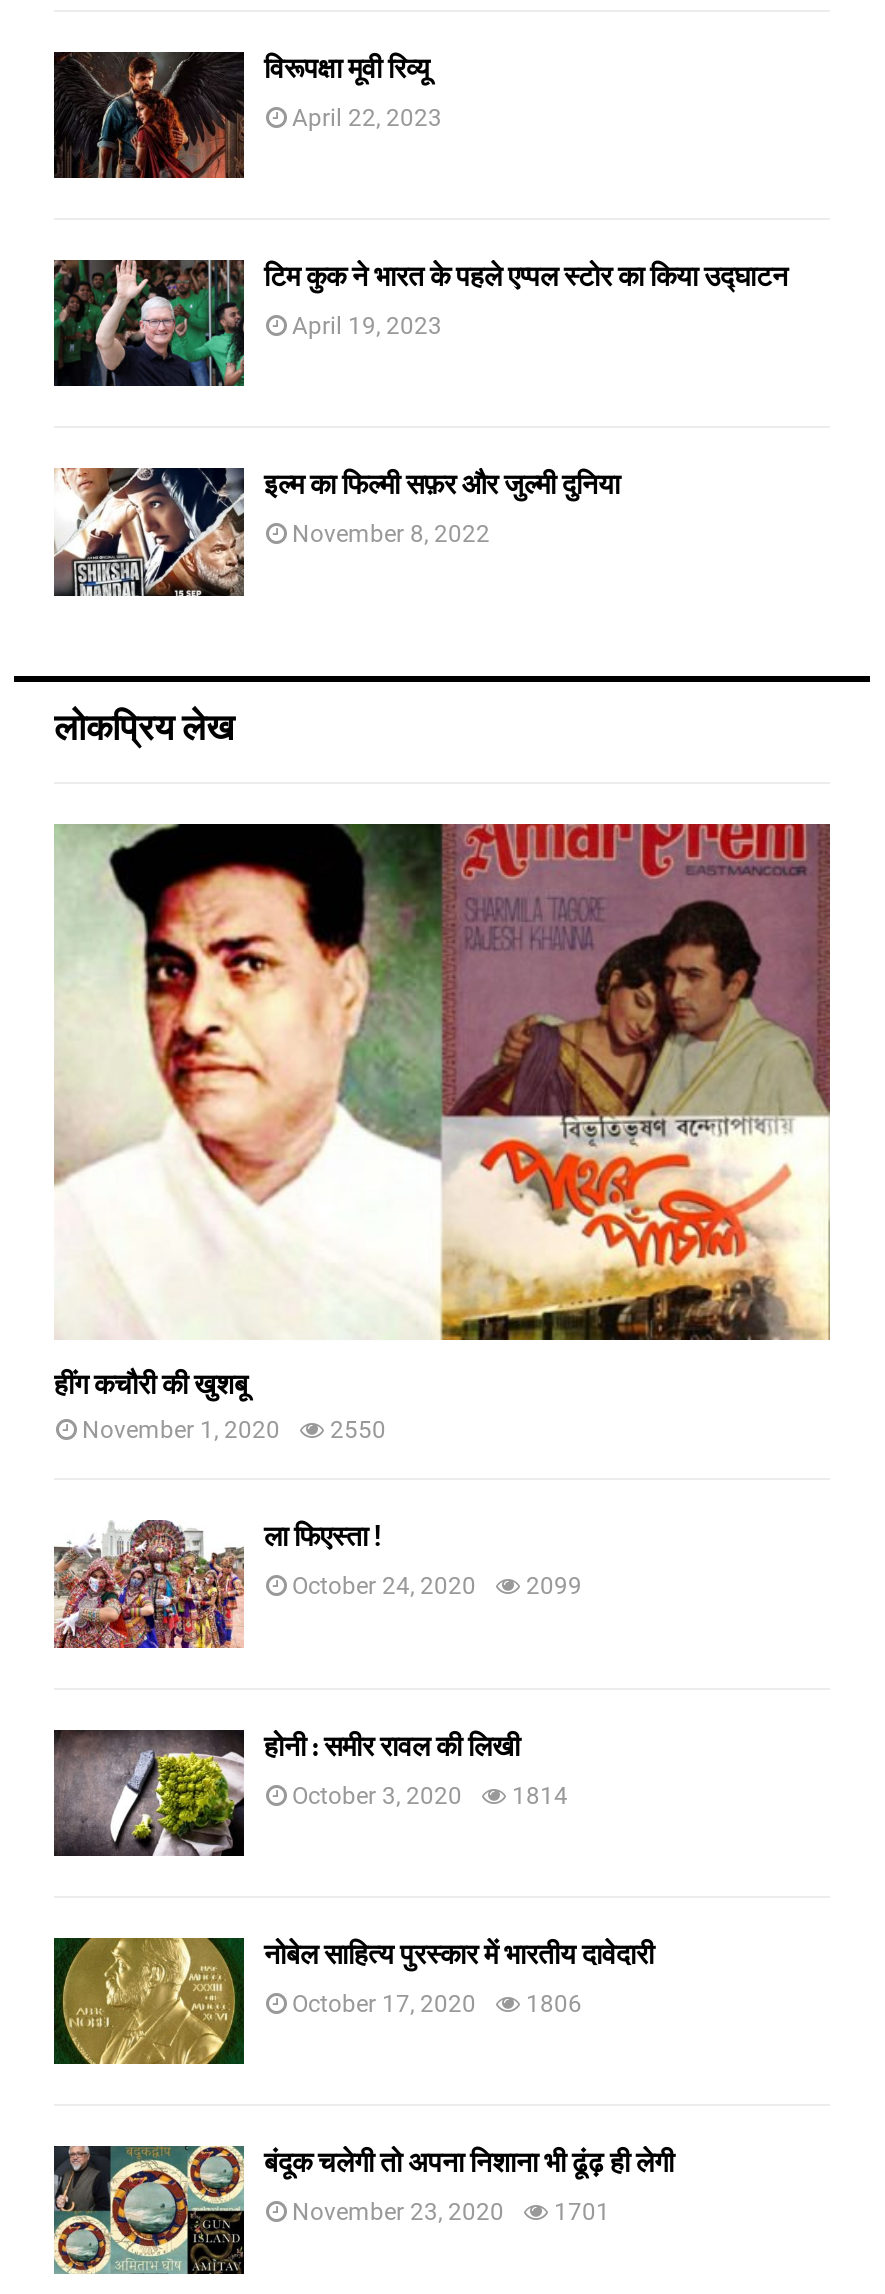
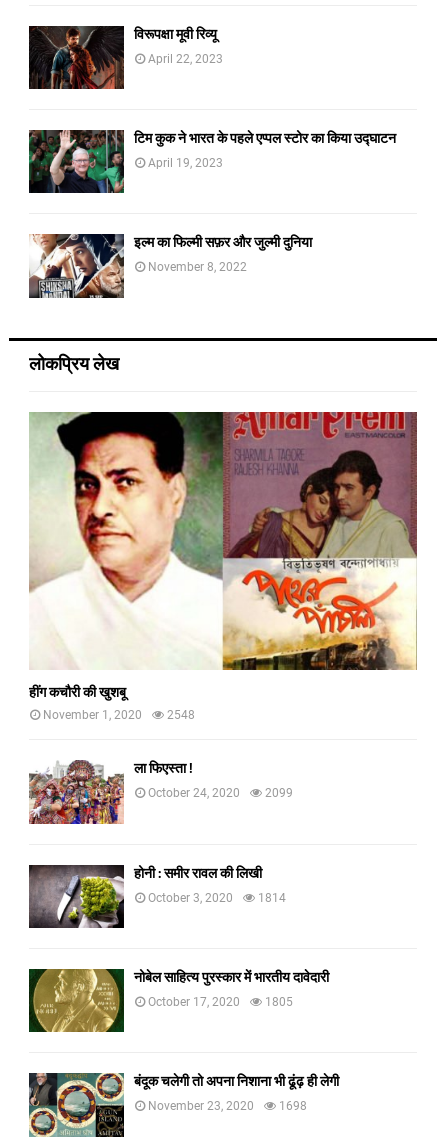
- November 1, 2020 2550
+ November 1, 2020 2548

- October 17, 2020 1806
+ October 17, 2020 1805

- November 23, 2020 1701
+ November 23, 2020 1698
